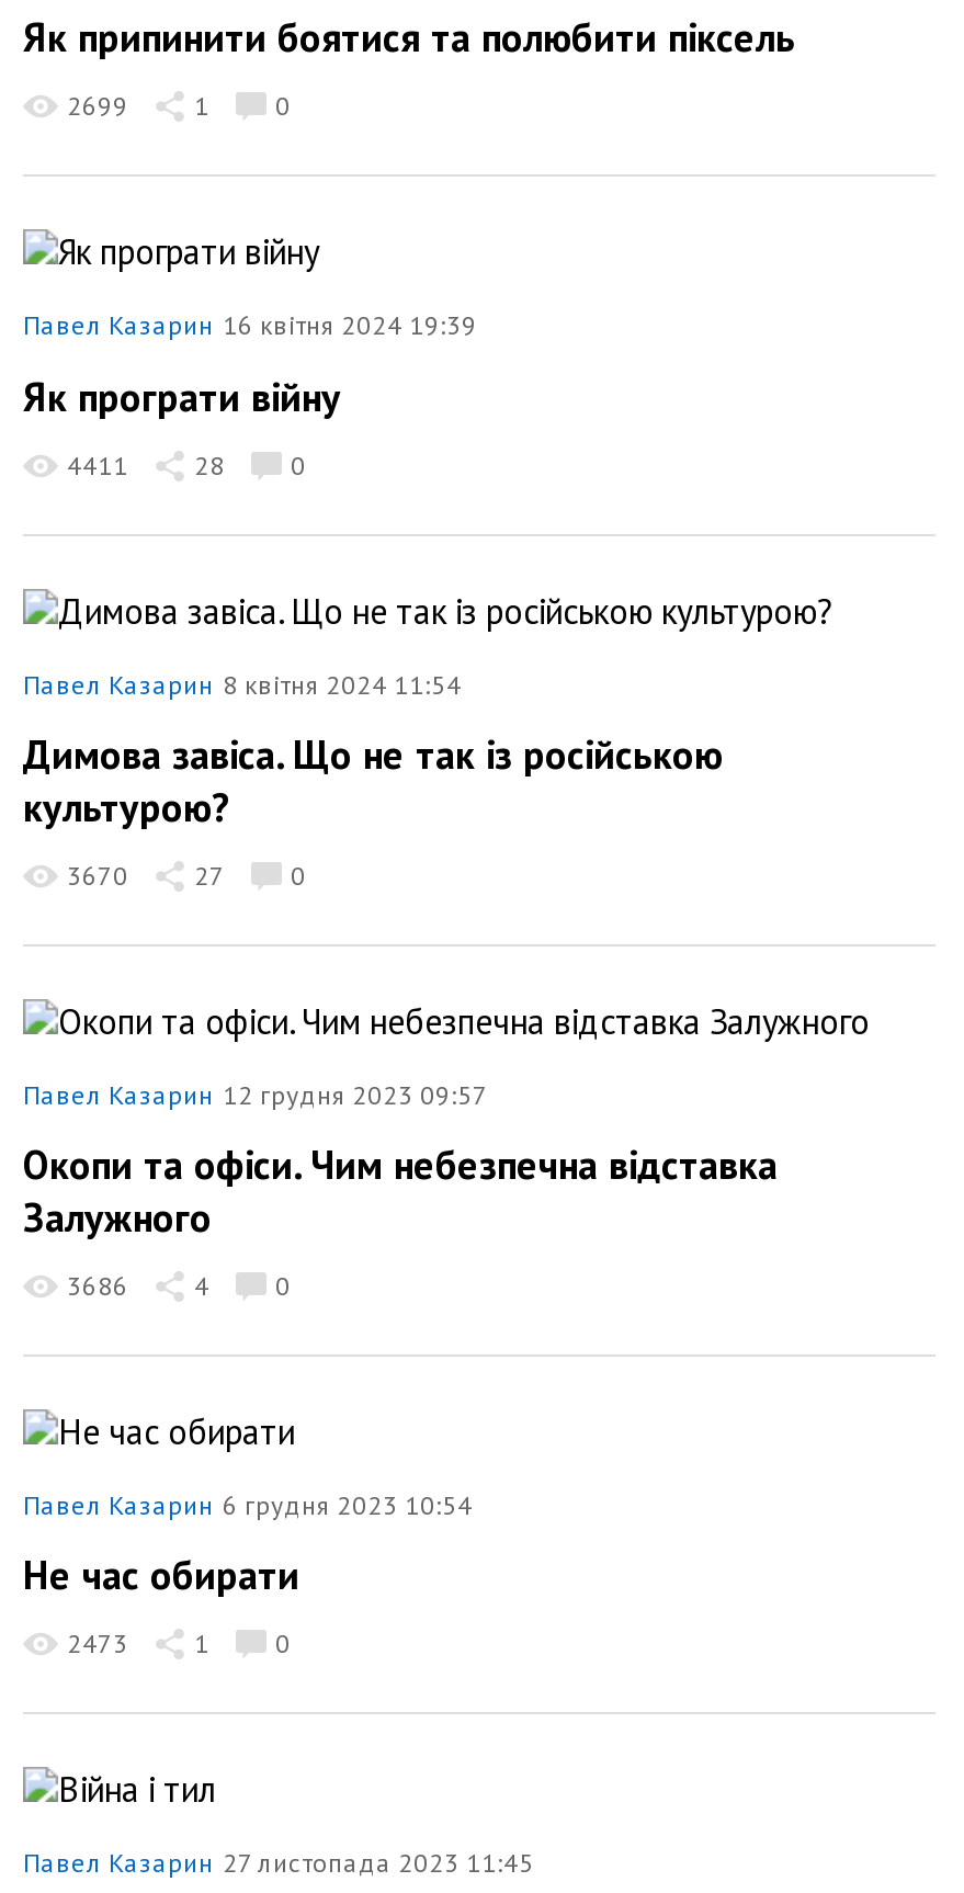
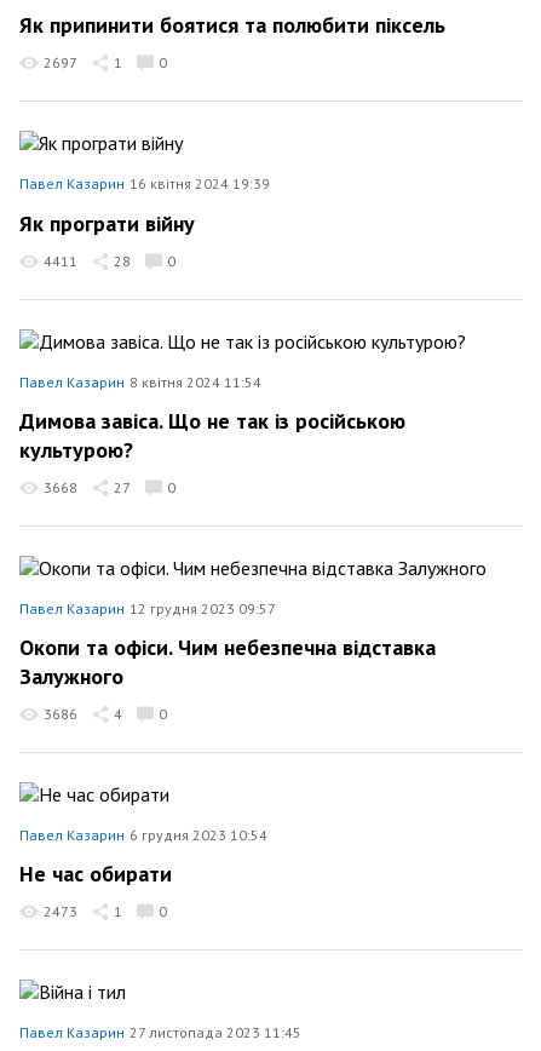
- 2699 1 0
+ 2697 1 0

- 3670 27 0
+ 3668 27 0
